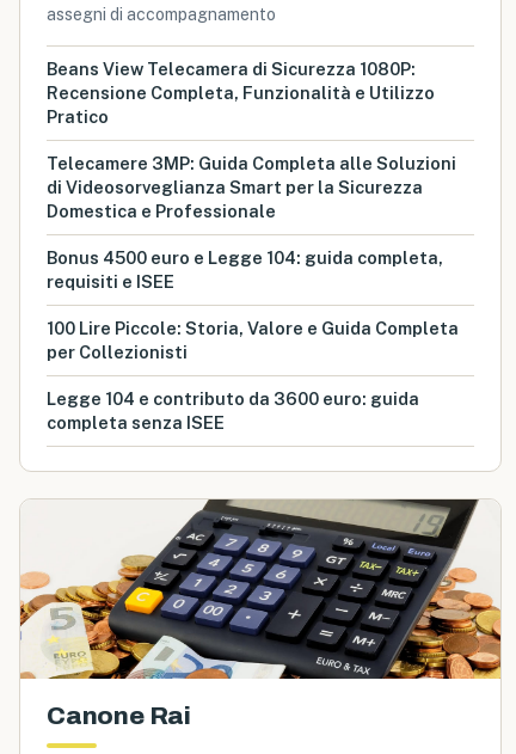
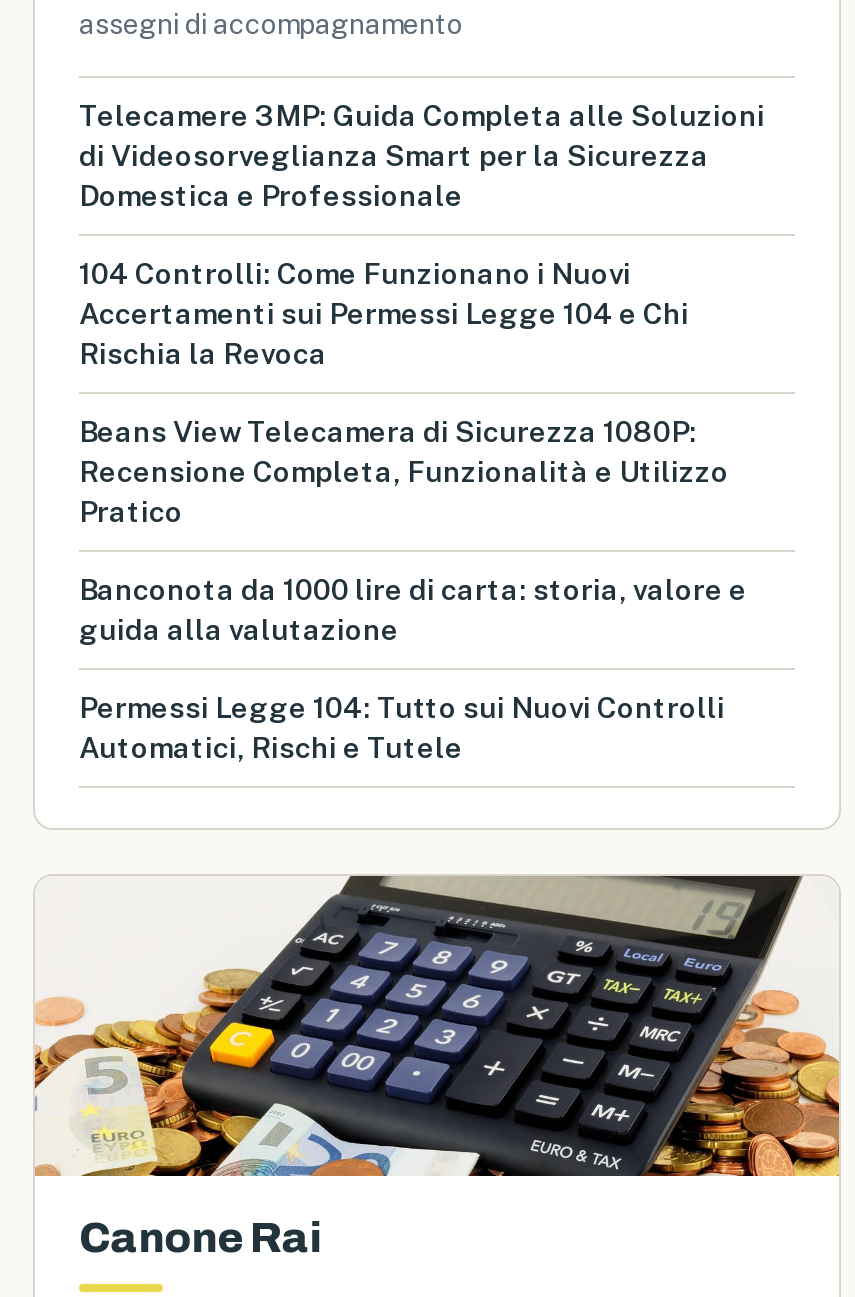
+ 104 Controlli: Come Funzionano i Nuovi
+ Accertamenti sui Permessi Legge 104 e Chi
+ Rischia la Revoca

moved down: Beans View Telecamera di Sicurezza 1080P: | Recensione Completa, Funzionalità e Utilizzo | Pratico

moved up: Telecamere 3MP: Guida Completa alle Soluzioni | di Videosorveglianza Smart per la Sicurezza | Domestica e Professionale

- Bonus 4500 euro e Legge 104: guida completa,
- requisiti e ISEE
- 100 Lire Piccole: Storia, Valore e Guida Completa
- per Collezionisti
- Legge 104 e contributo da 3600 euro: guida
- completa senza ISEE
+ Banconota da 1000 lire di carta: storia, valore e
+ guida alla valutazione
+ Permessi Legge 104: Tutto sui Nuovi Controlli
+ Automatici, Rischi e Tutele
